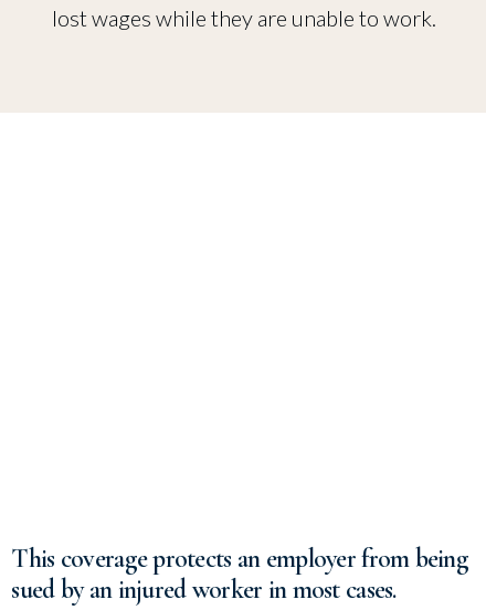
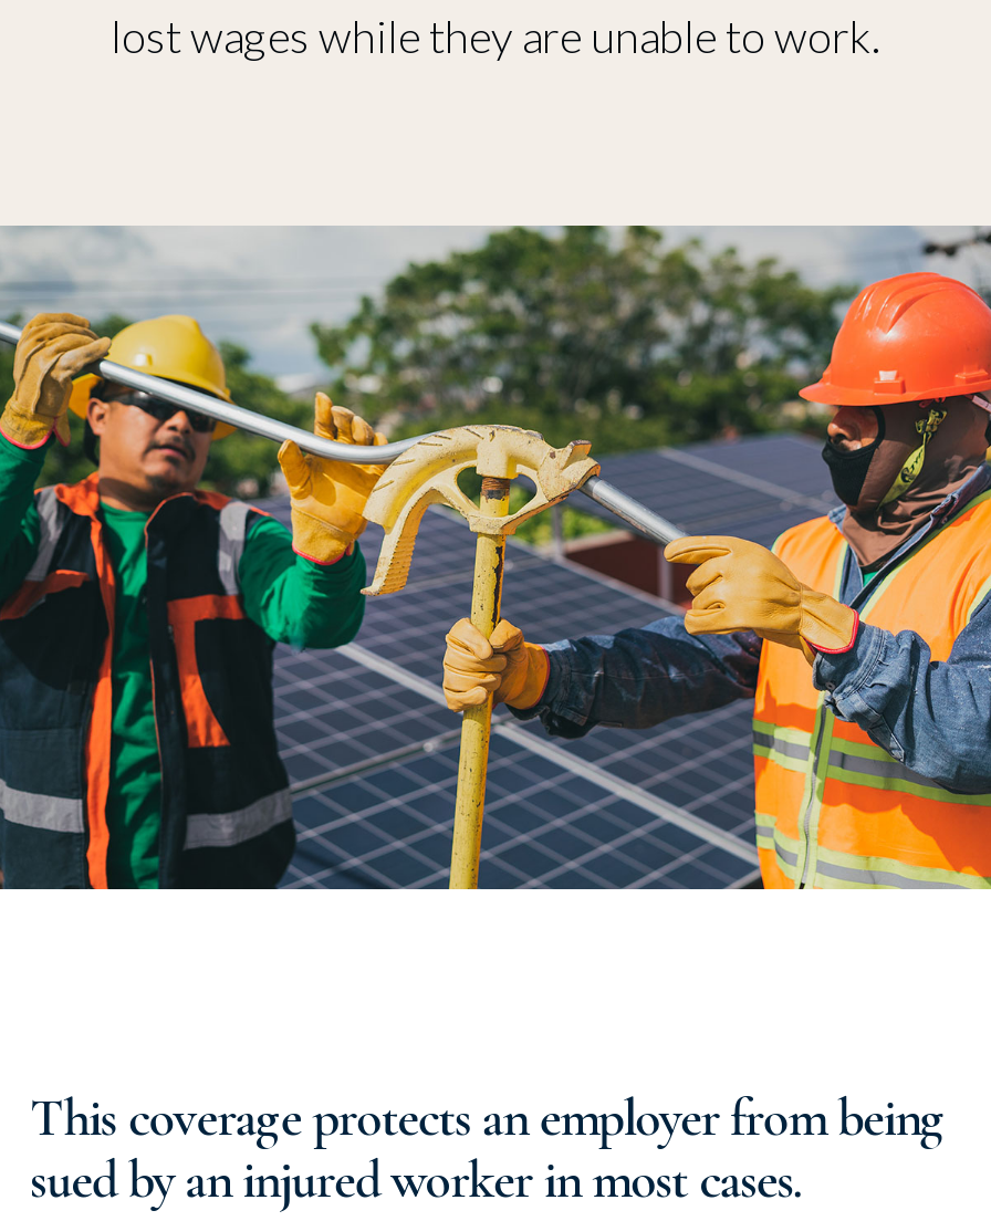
+ [image]
